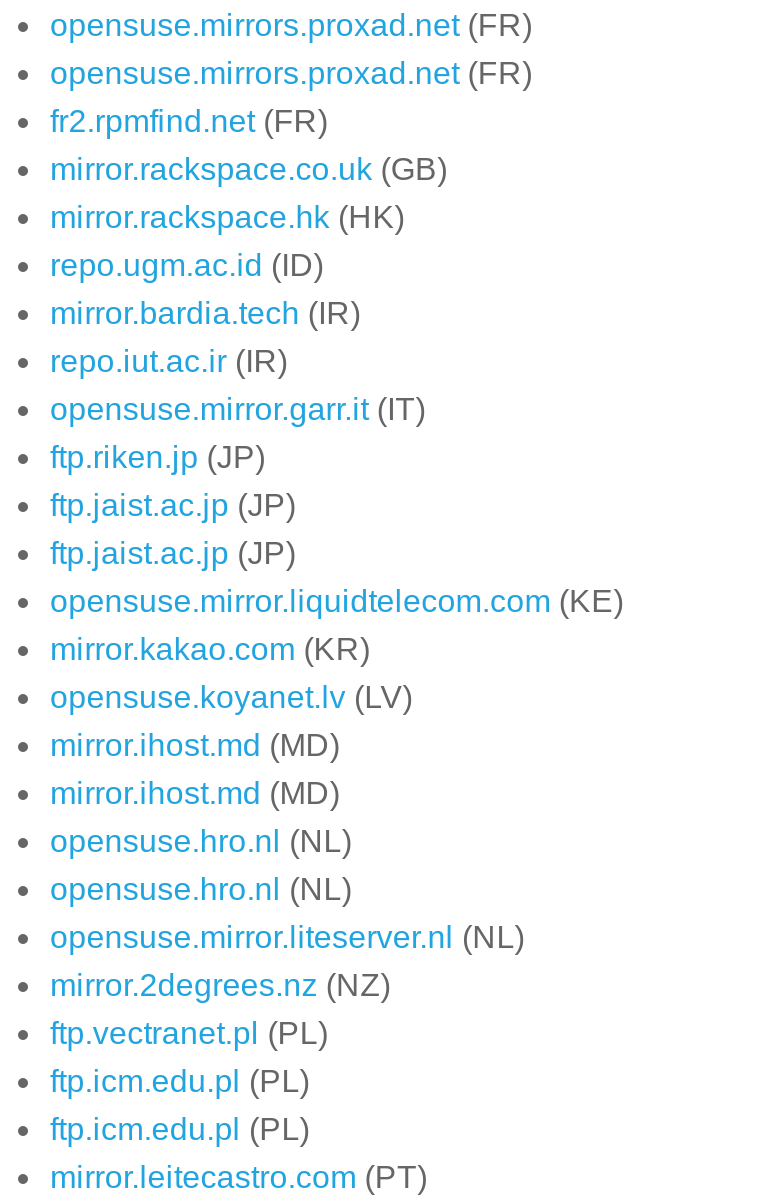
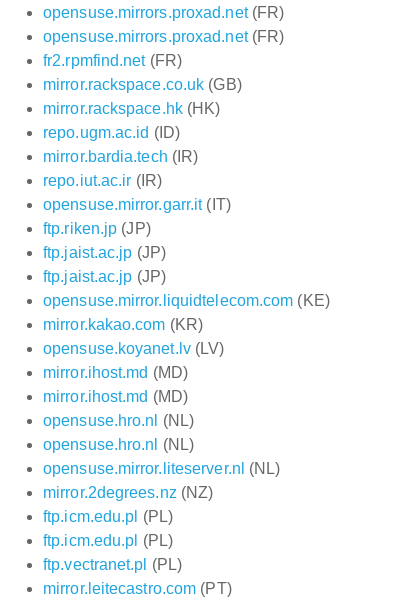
moved down: ftp.vectranet.pl (PL)

moved up: ftp.icm.edu.pl (PL) | ftp.icm.edu.pl (PL)
